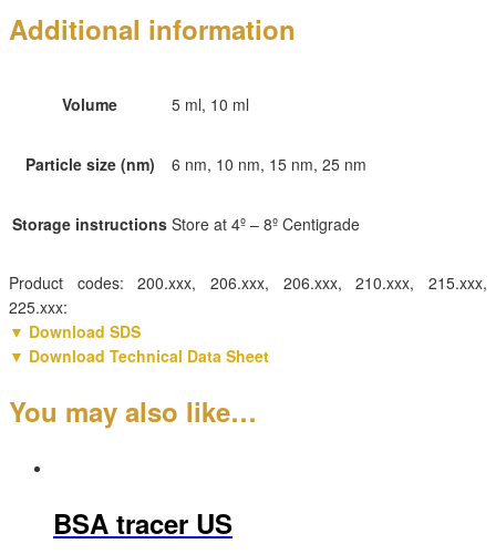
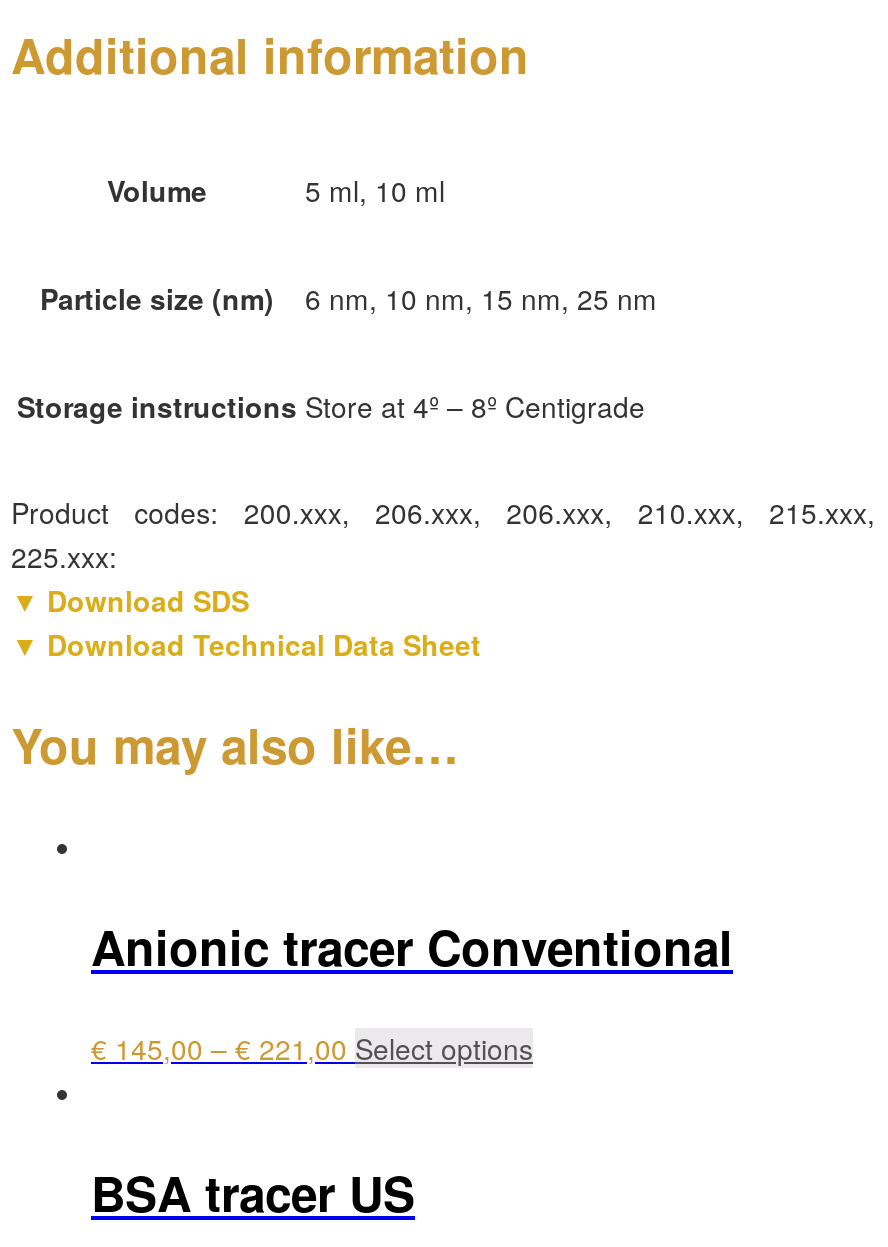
+ Anionic tracer Conventional
+ €145,00 – €221,00 Select options
